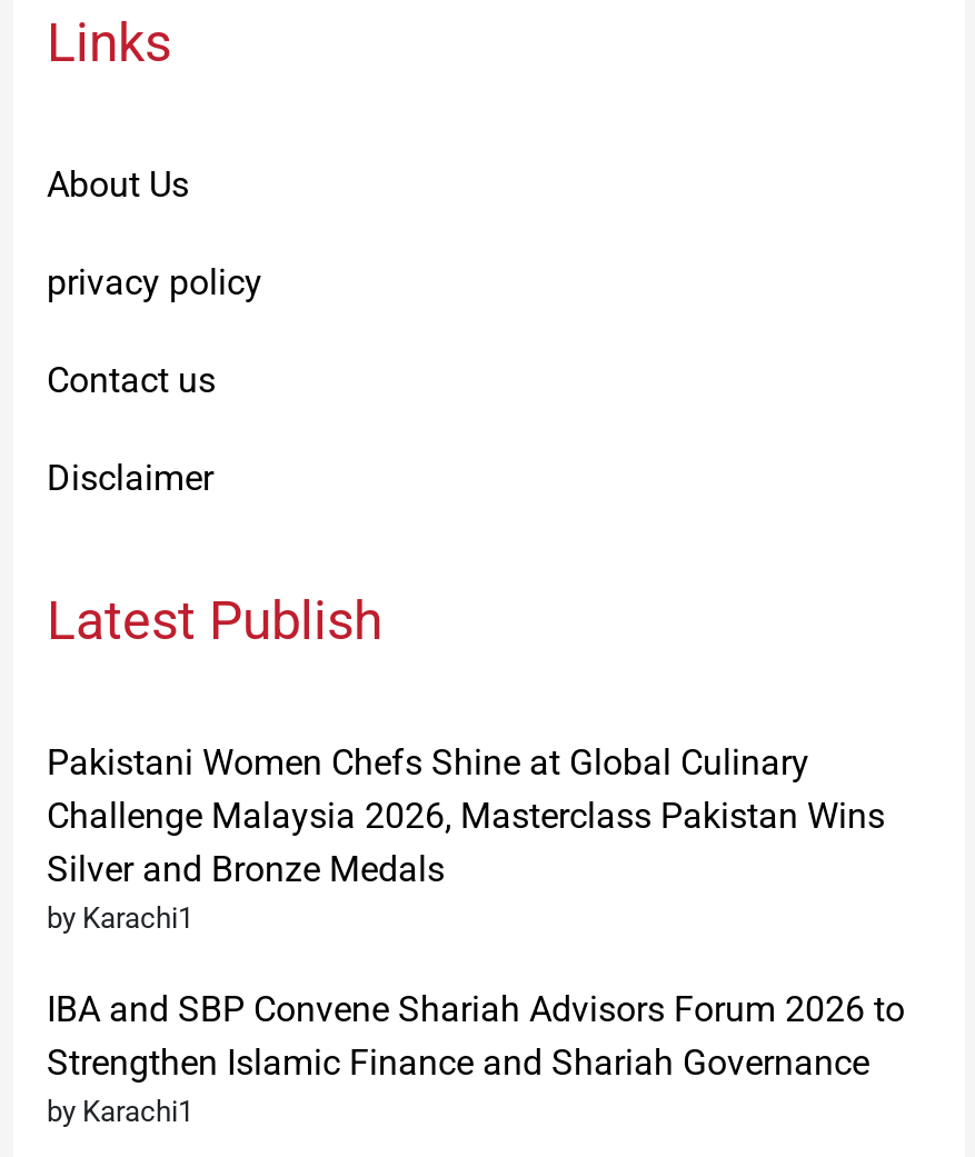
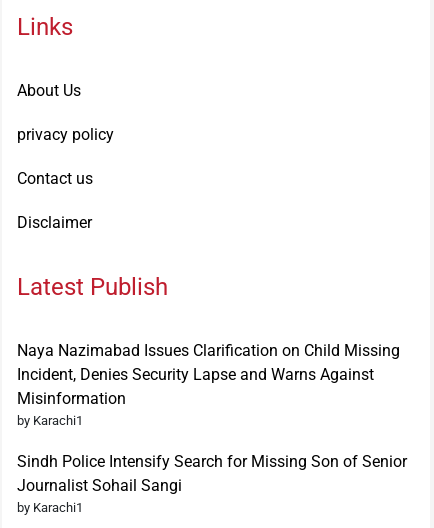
- Pakistani Women Chefs Shine at Global Culinary
- Challenge Malaysia 2026, Masterclass Pakistan Wins
- Silver and Bronze Medals
+ Naya Nazimabad Issues Clarification on Child Missing
+ Incident, Denies Security Lapse and Warns Against
+ Misinformation

- IBA and SBP Convene Shariah Advisors Forum 2026 to
- Strengthen Islamic Finance and Shariah Governance
+ Sindh Police Intensify Search for Missing Son of Senior
+ Journalist Sohail Sangi
